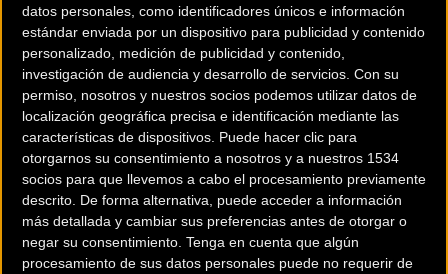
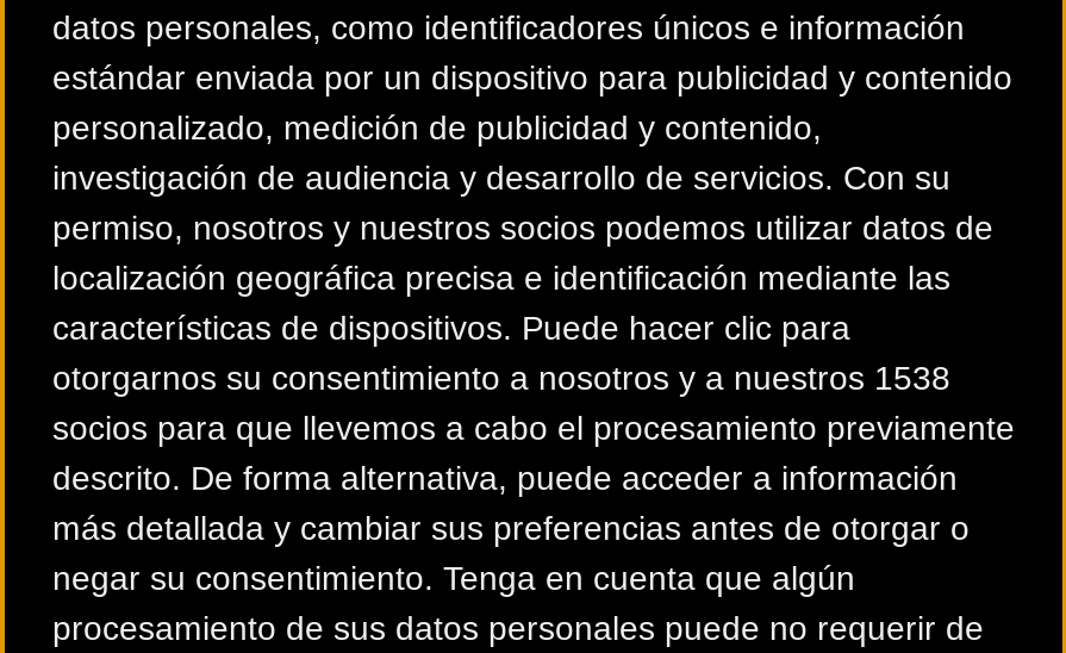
- otorgarnos su consentimiento a nosotros y a nuestros 1534
+ otorgarnos su consentimiento a nosotros y a nuestros 1538
